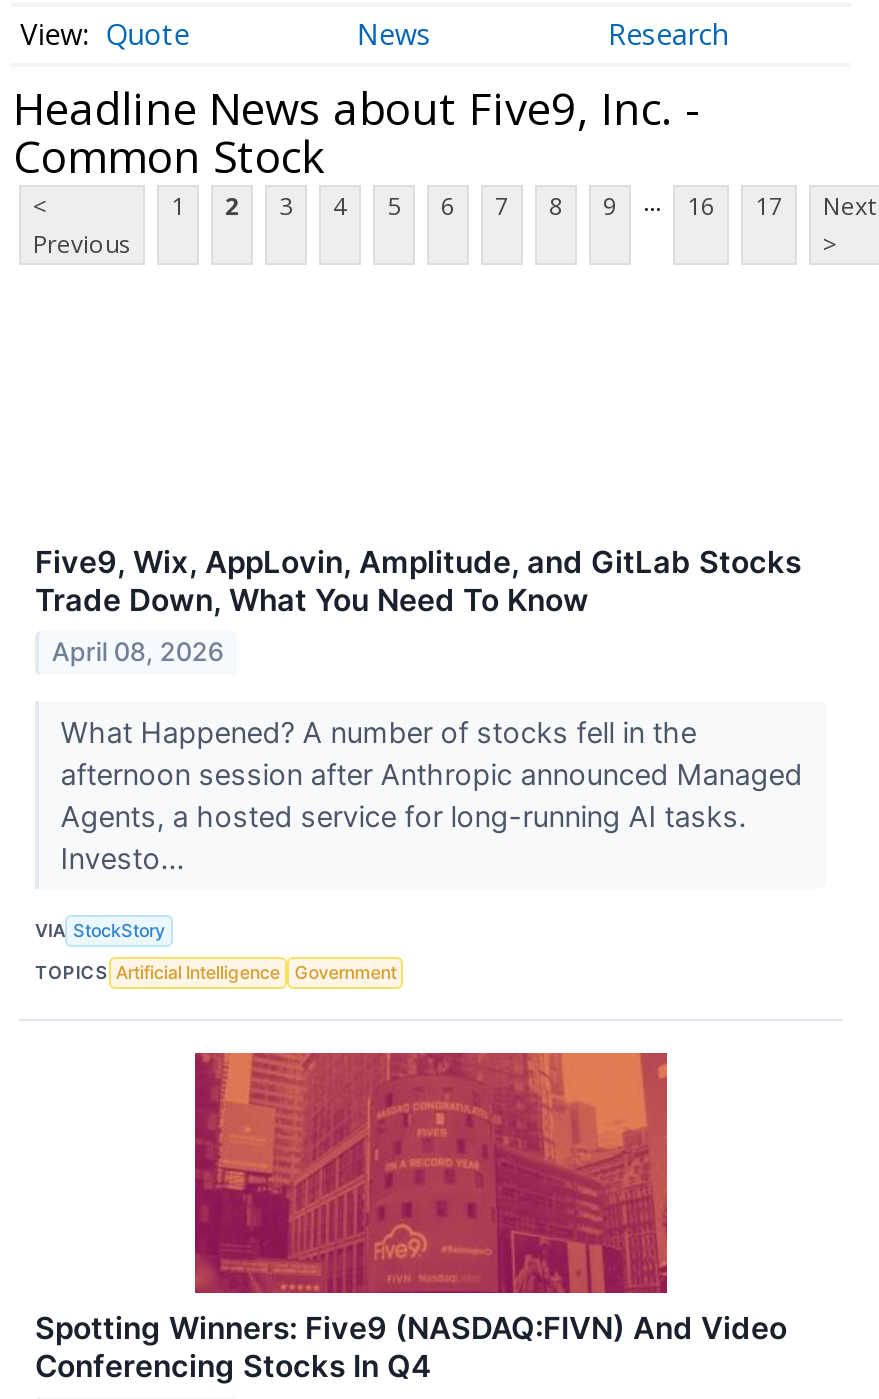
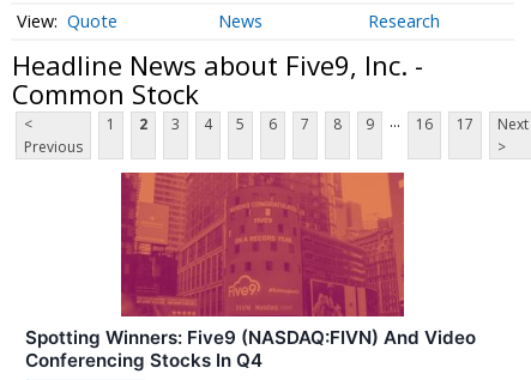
- Five9, Wix, AppLovin, Amplitude, and GitLab Stocks
- Trade Down, What You Need To Know
- April 08, 2026
- What Happened? A number of stocks fell in the
- afternoon session after Anthropic announced Managed
- Agents, a hosted service for long-running AI tasks.
- Investo...
- VIA StockStory
- TOPICS Artificial Intelligence
- Government
